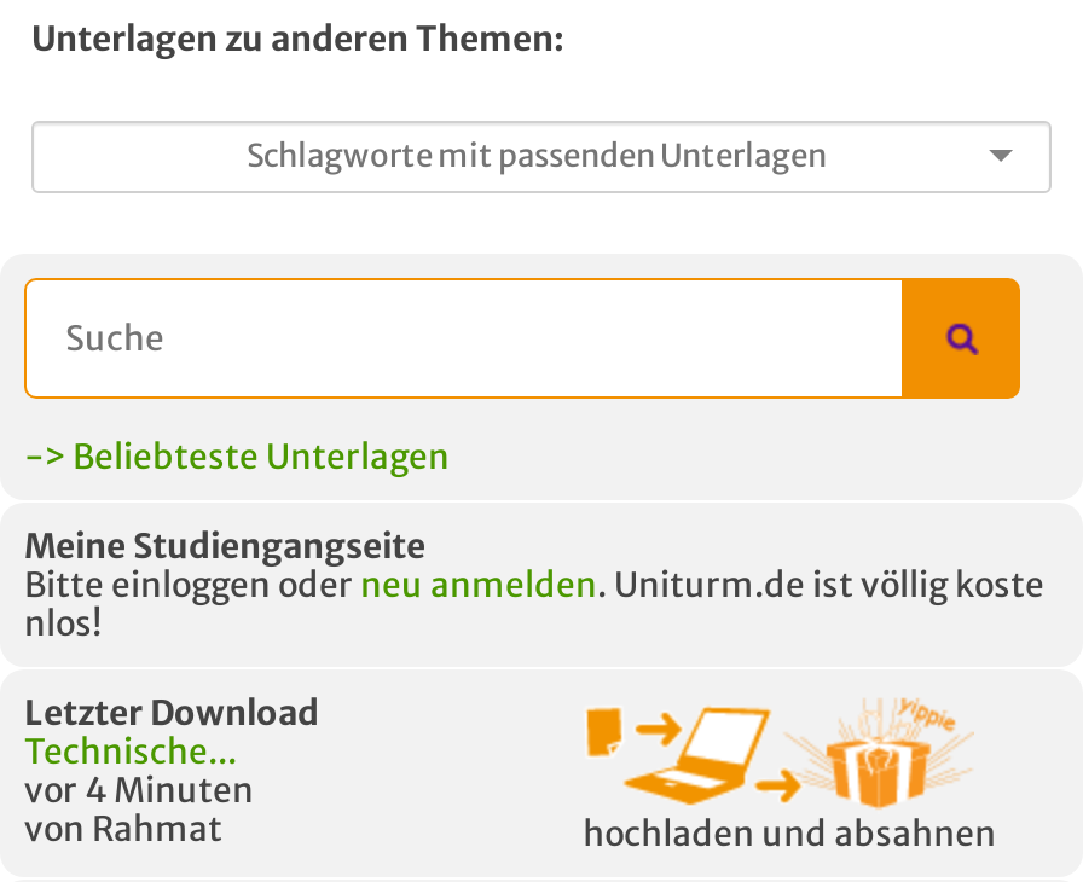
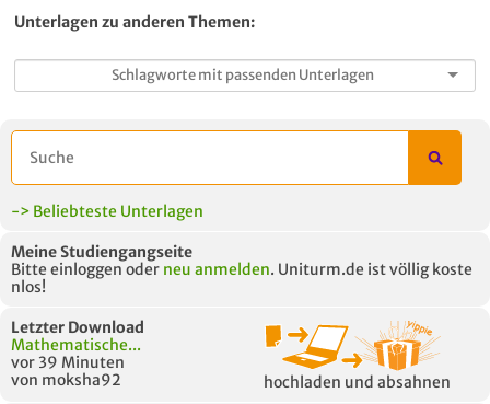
- Technische...
- vor 4 Minuten
- von Rahmat
+ Mathematische...
+ vor 39 Minuten
+ von moksha92
